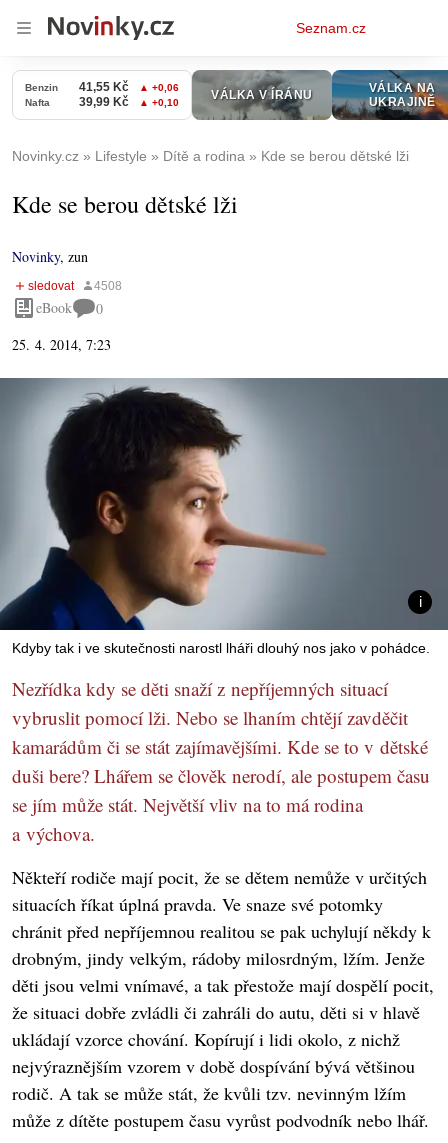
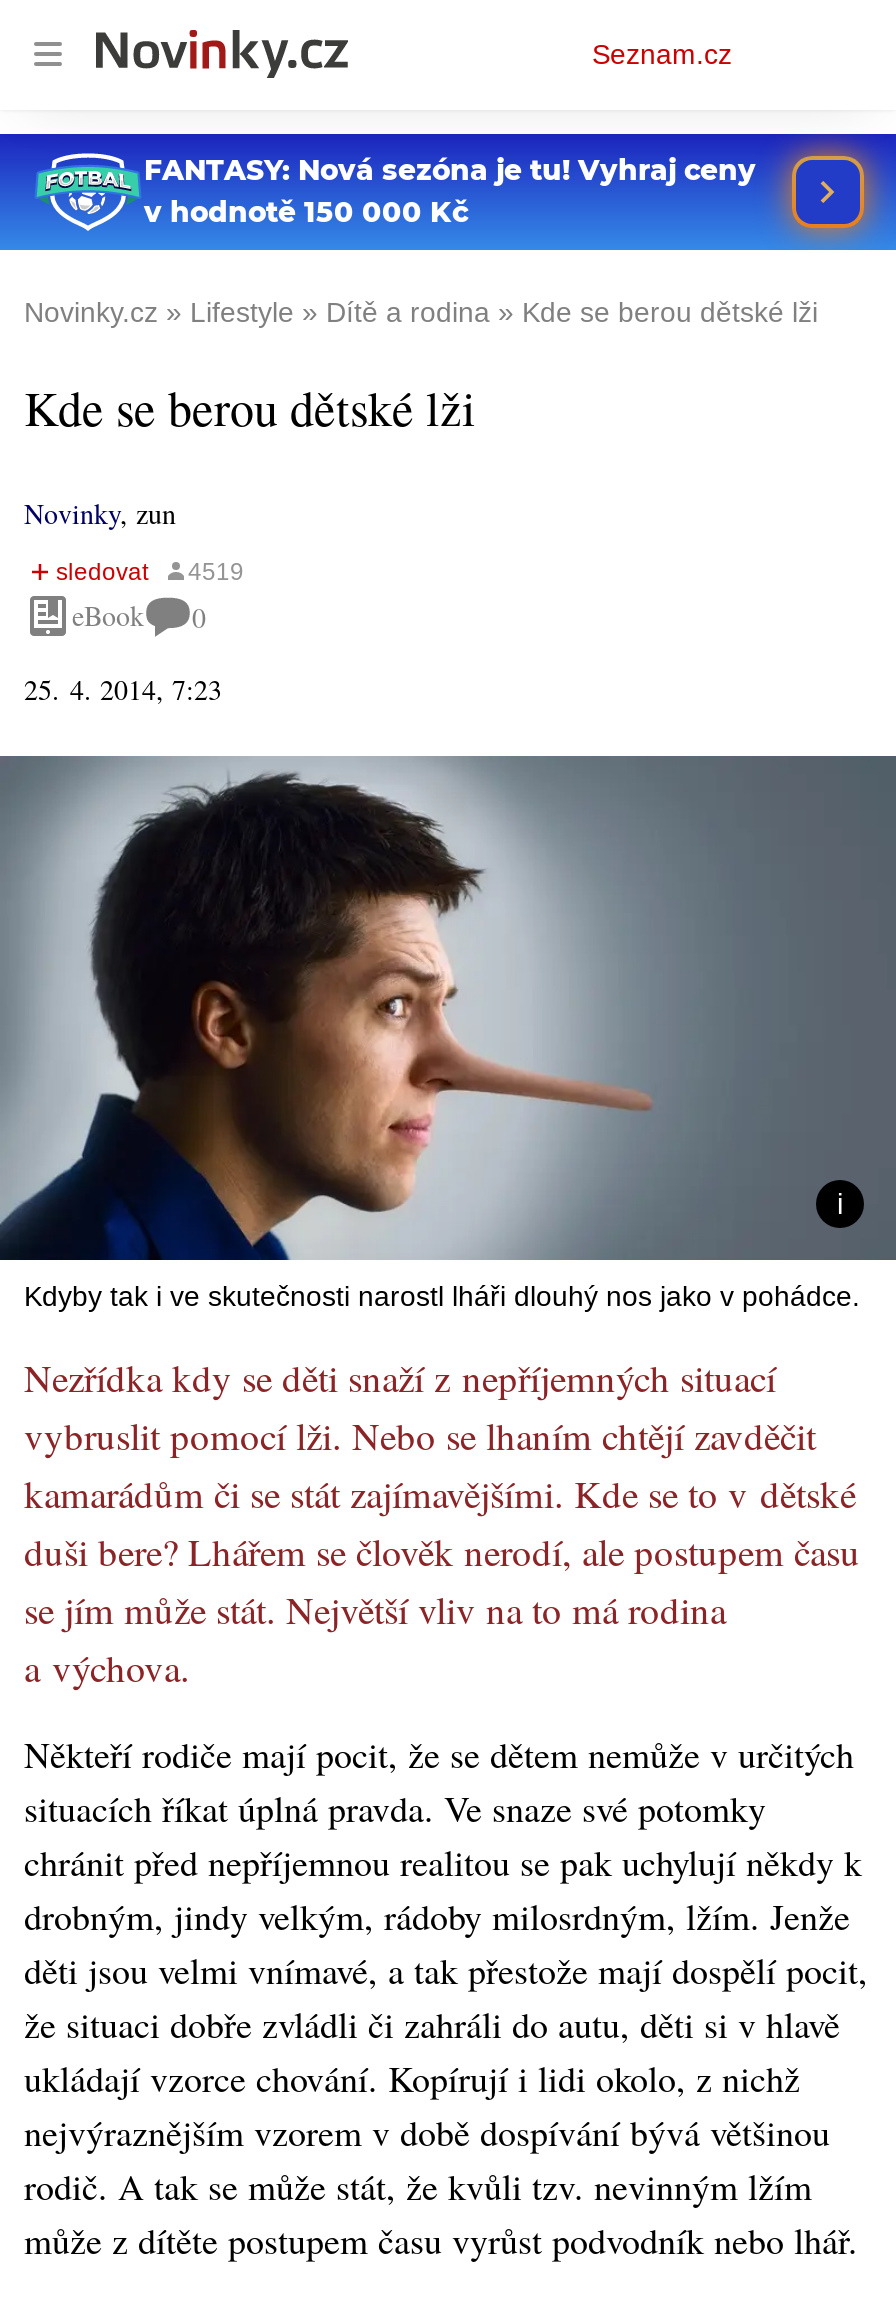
- [image]
+ [image]
